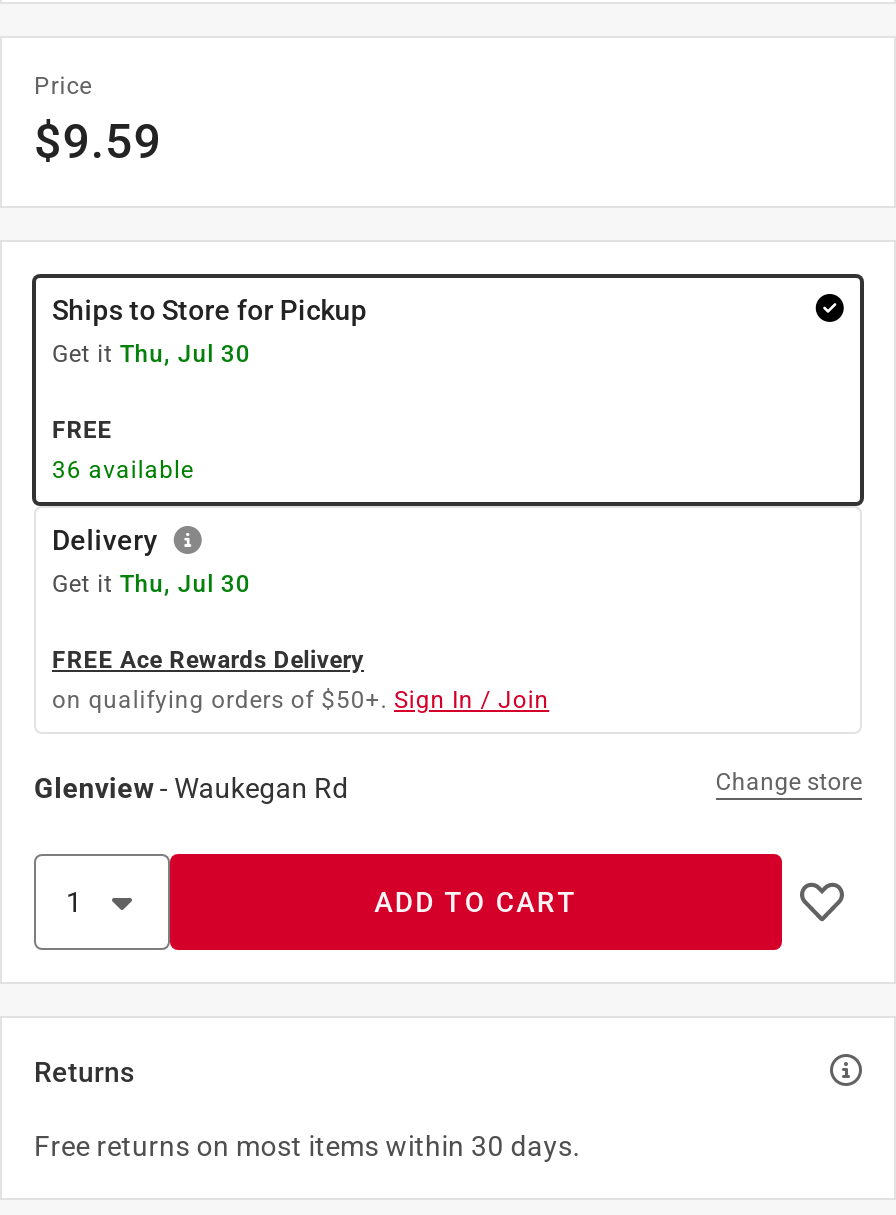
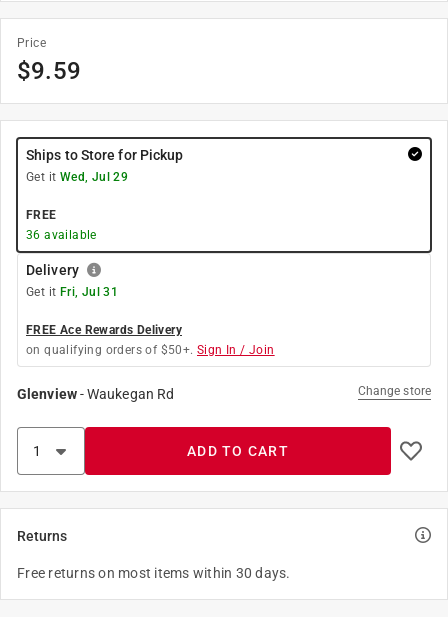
- Get it Thu, Jul 30
+ Get it Wed, Jul 29

- Get it Thu, Jul 30
+ Get it Fri, Jul 31
